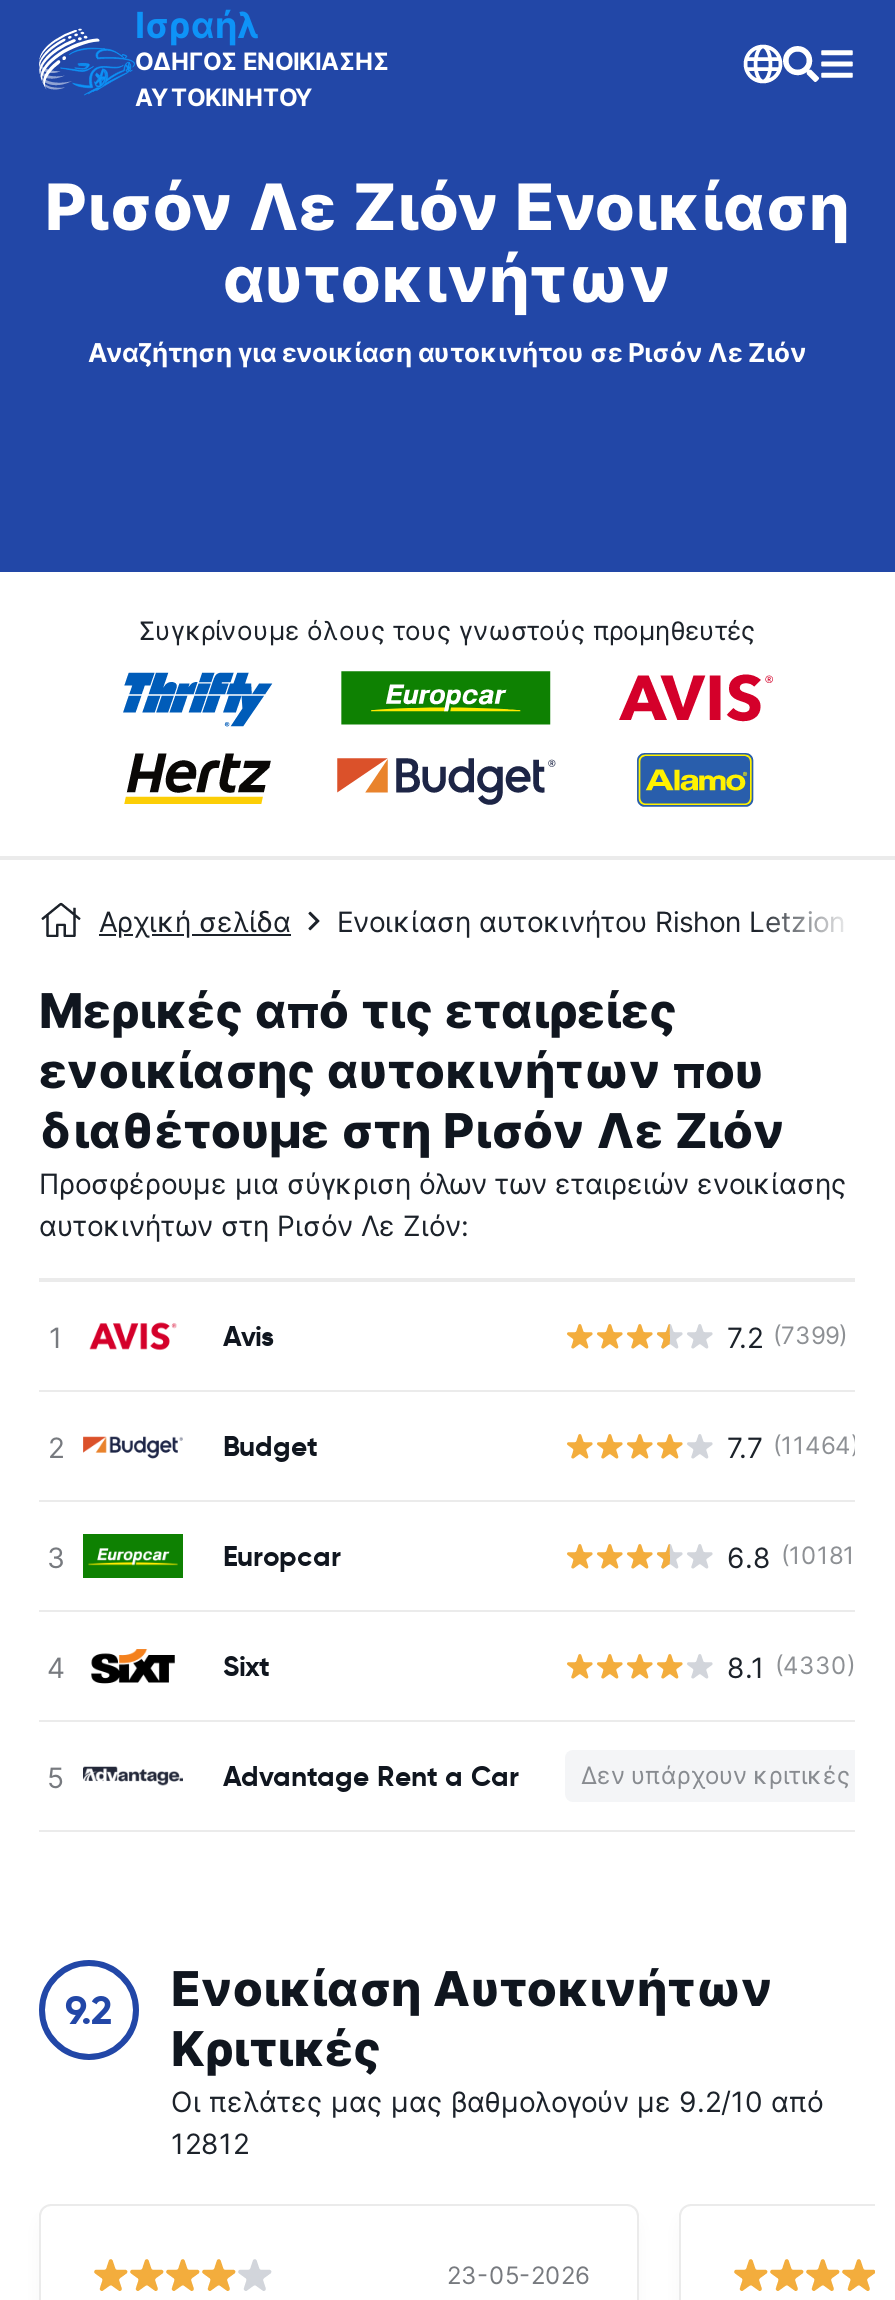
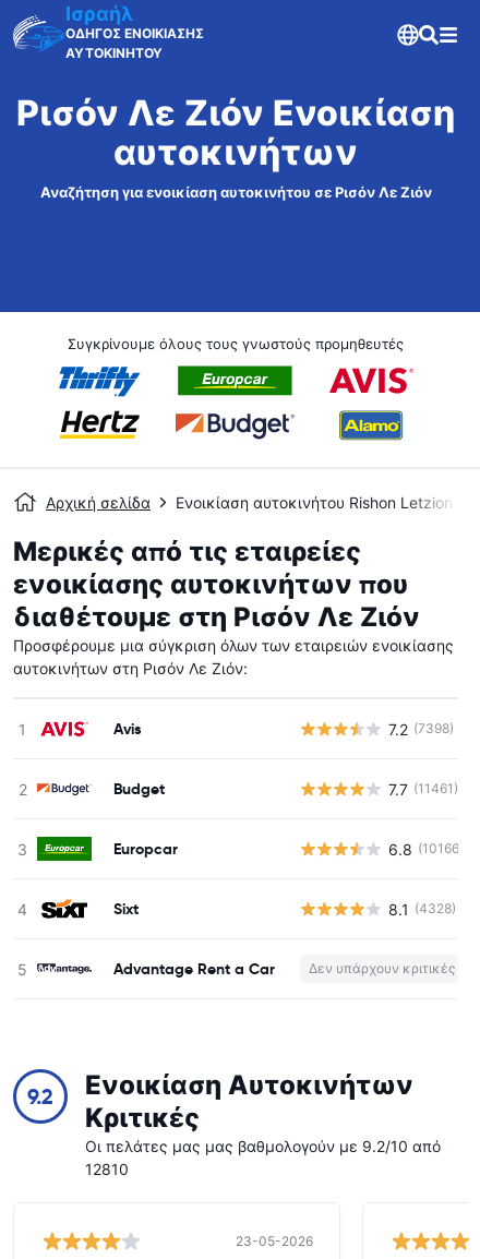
- 7.2 (7399)
+ 7.2 (7398)

- 7.7 (11464)
+ 7.7 (11461)

- 6.8 (10181)
+ 6.8 (10166)

- 8.1 (4330)
+ 8.1 (4328)

- 12812
+ 12810
